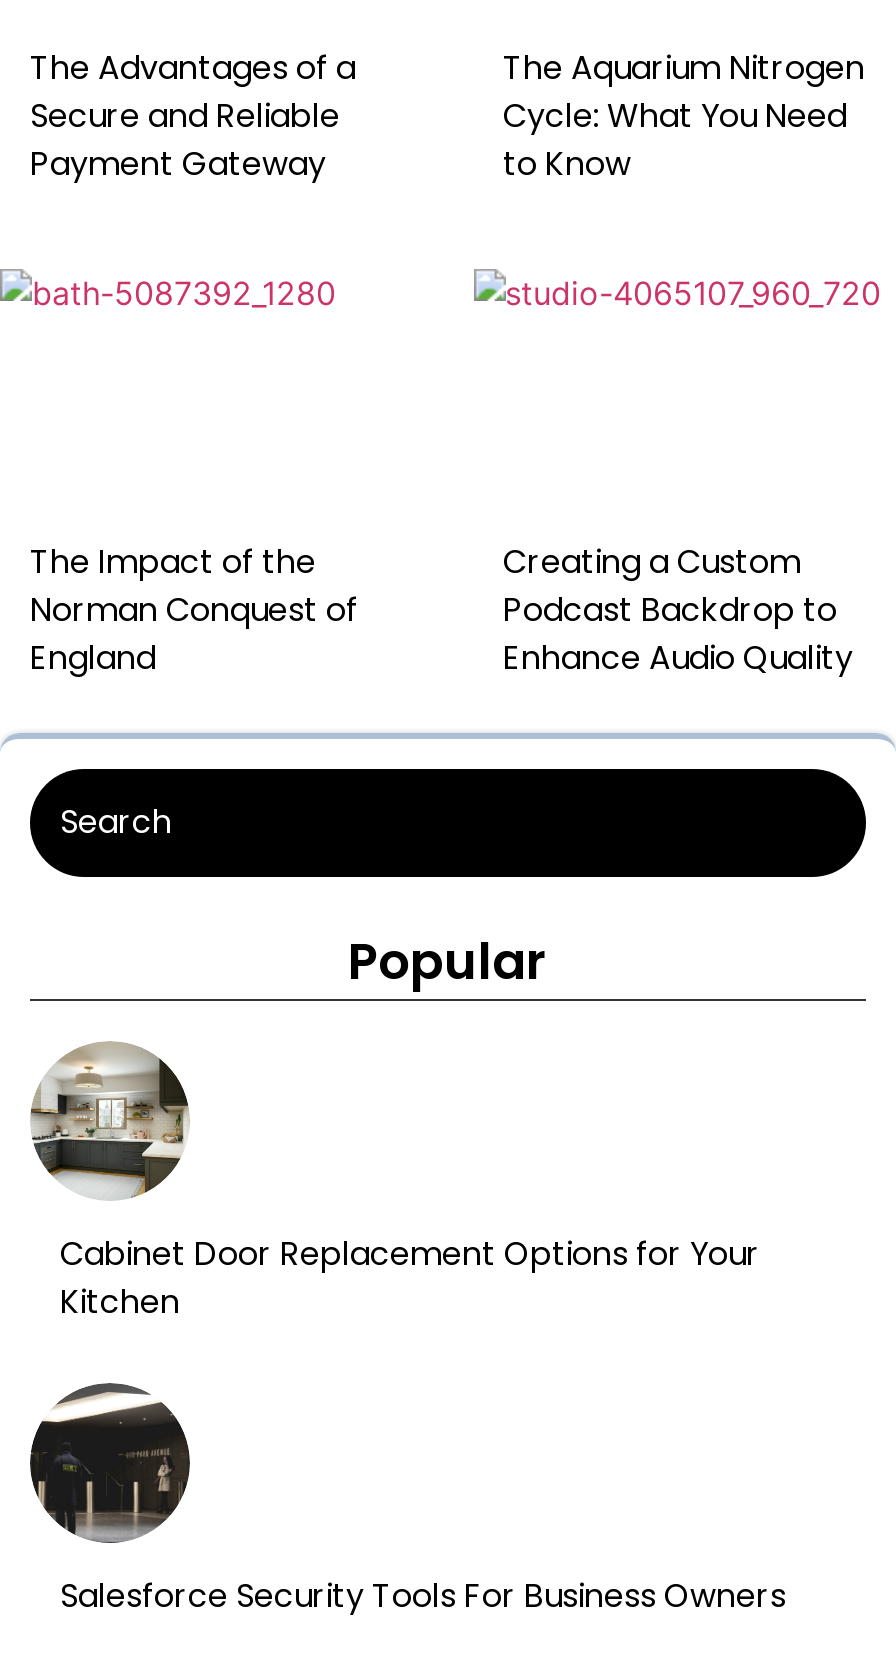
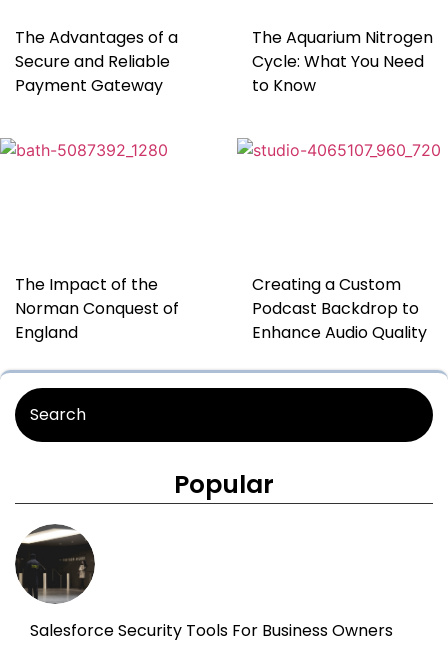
- [image]
- Cabinet Door Replacement Options for Your
- Kitchen
